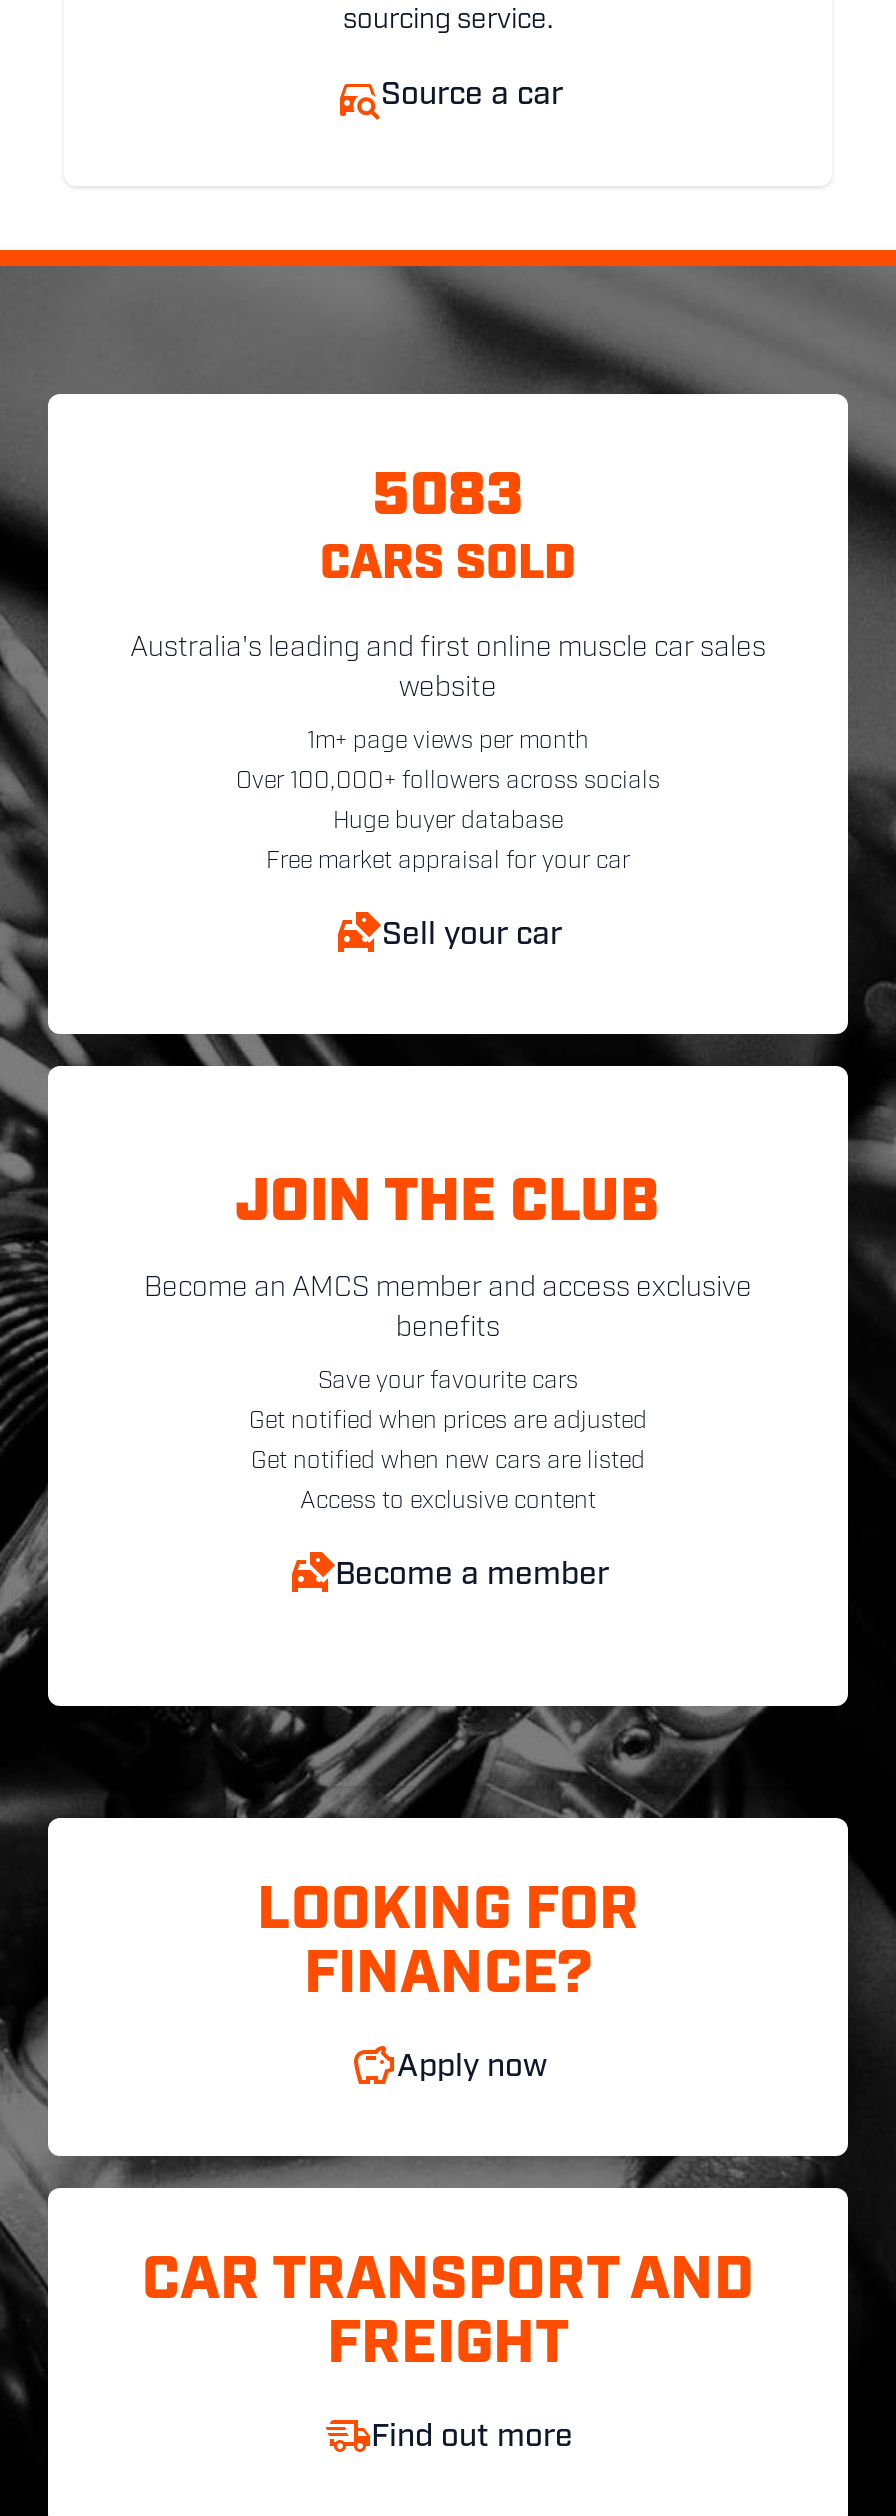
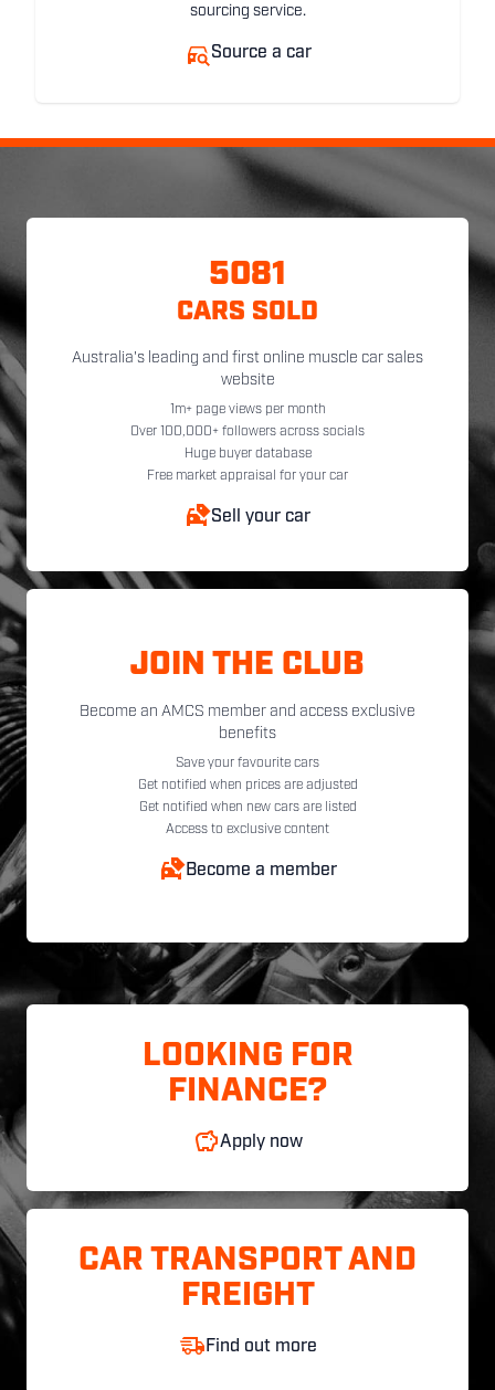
- 5083
+ 5081
